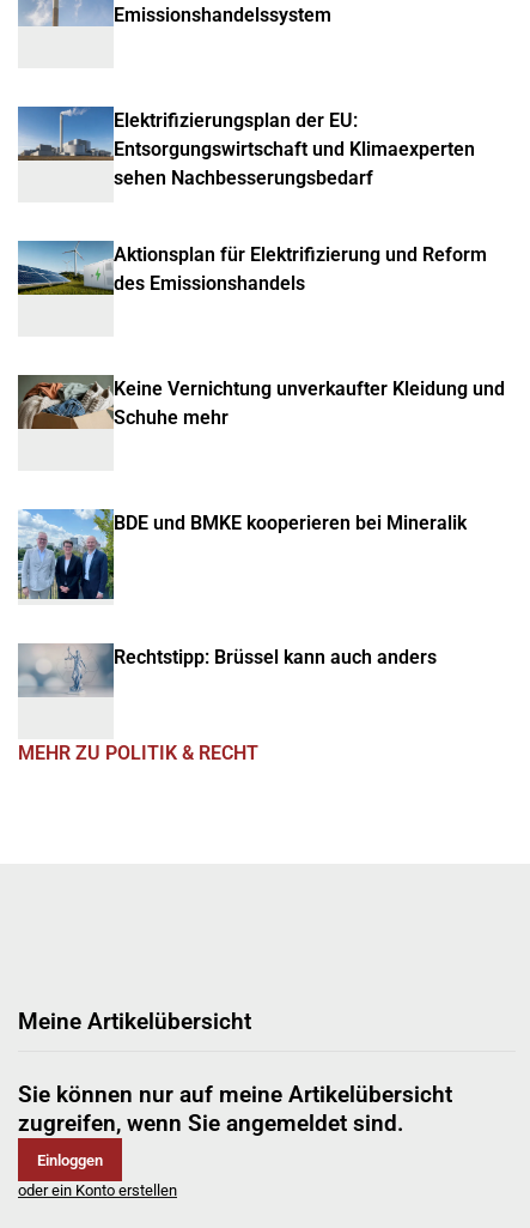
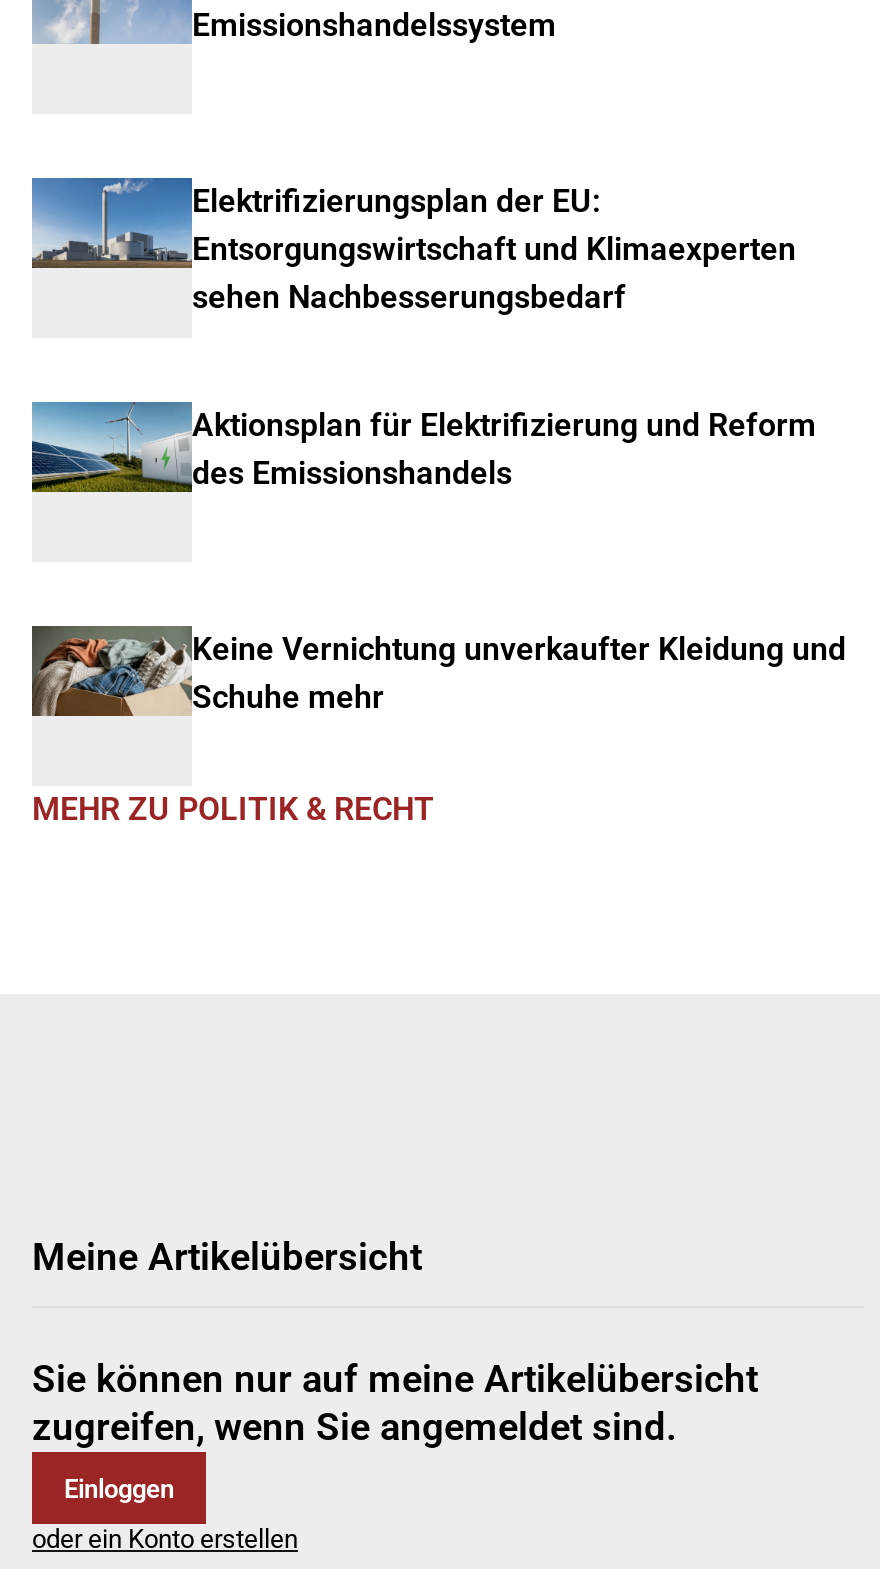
- [image]
- BDE und BMKE kooperieren bei Mineralik

- [image]
- Rechtstipp: Brüssel kann auch anders
